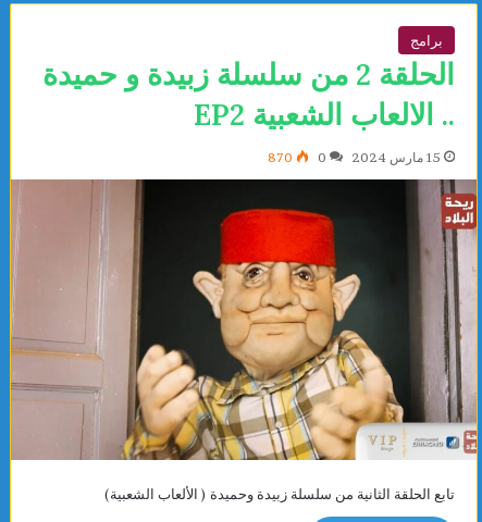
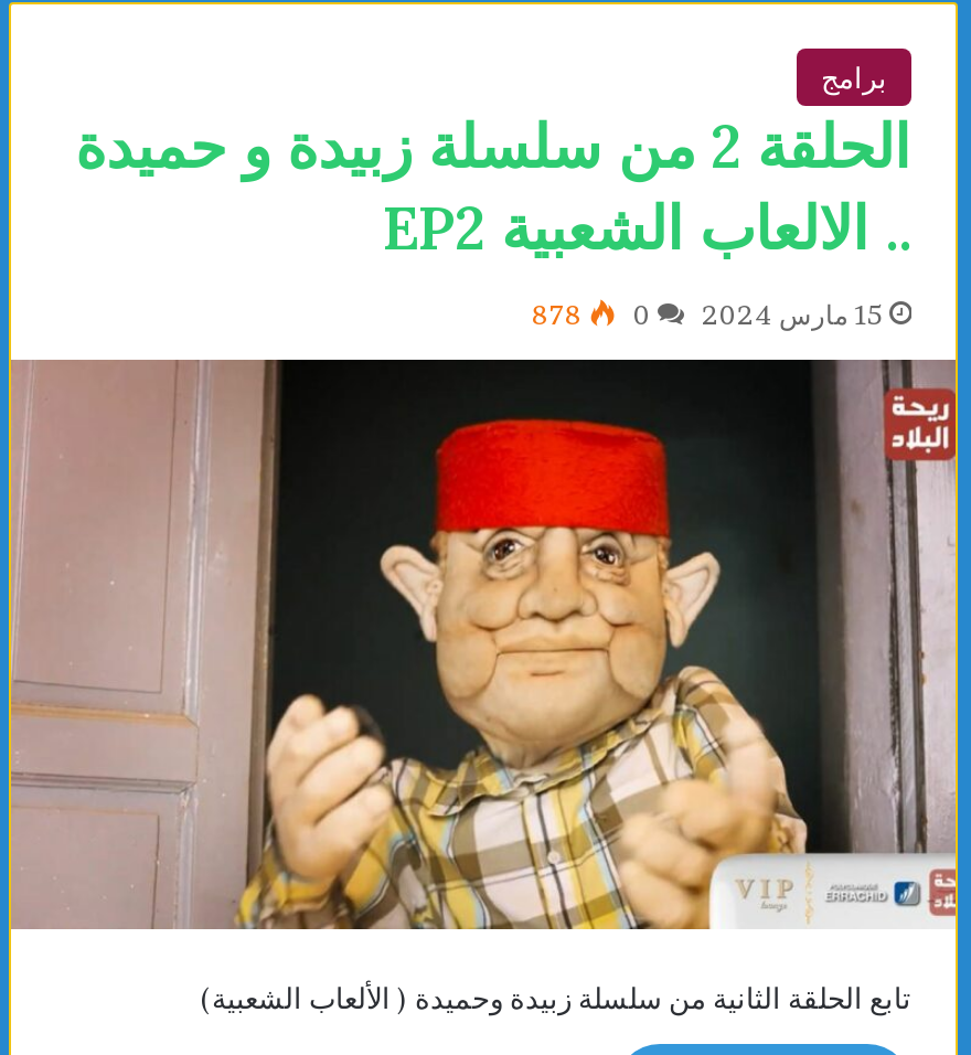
- 870 0
+ 878 0
